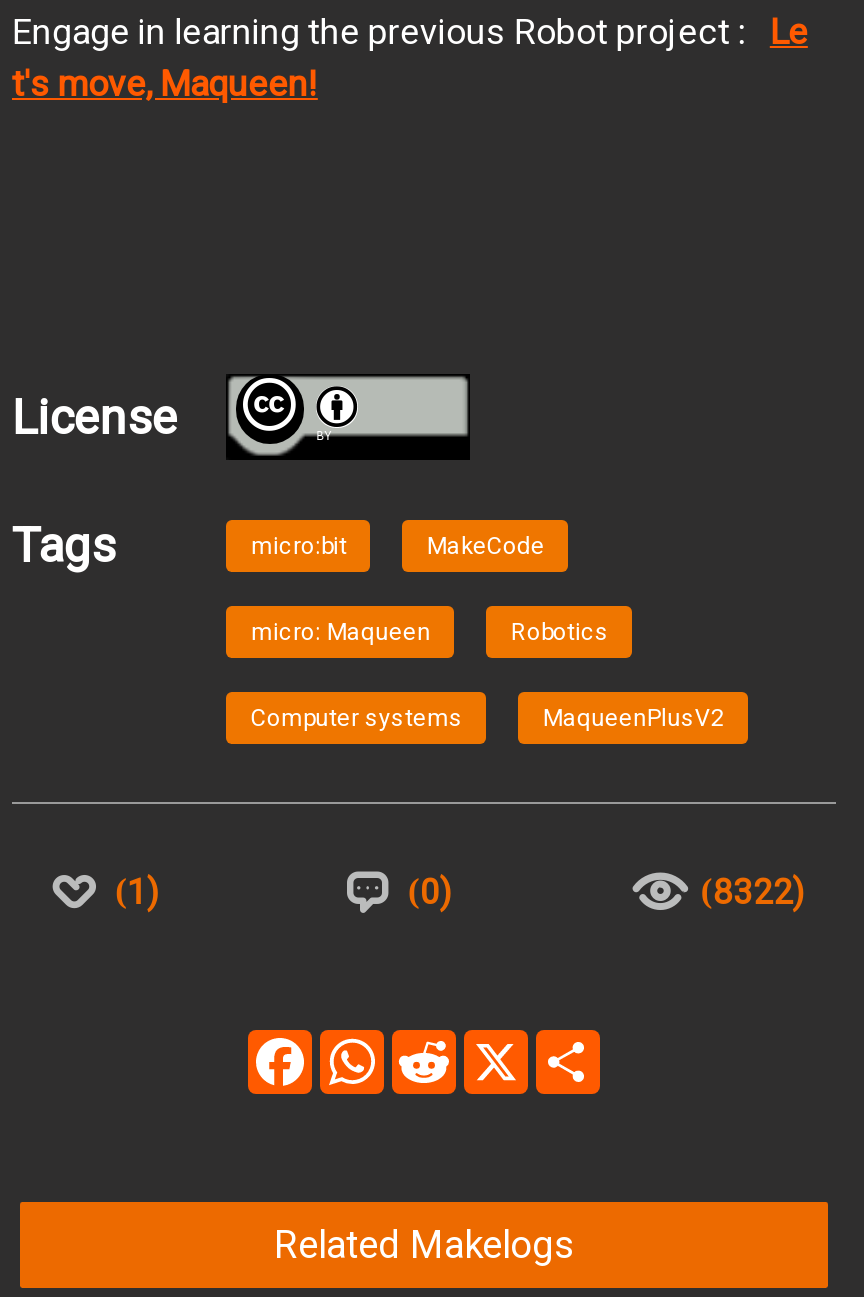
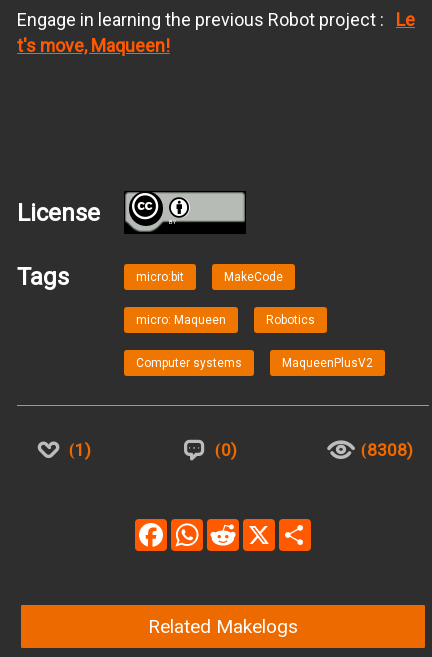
- 8322
+ 8308
